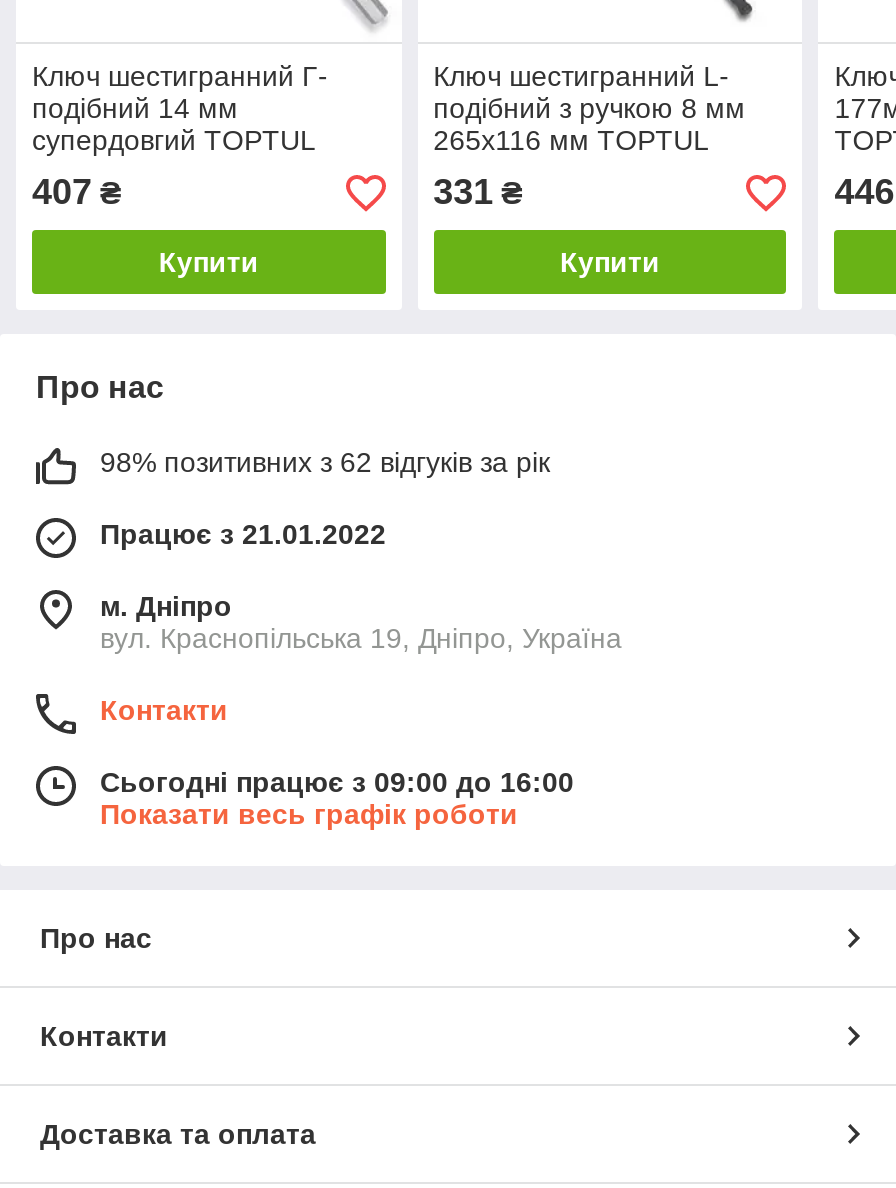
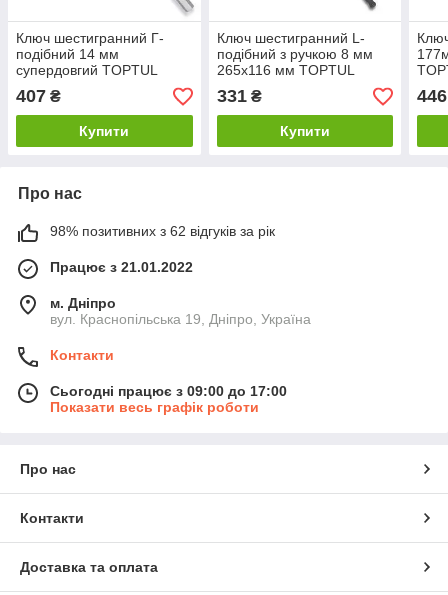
- Сьогодні працює з 09:00 до 16:00
+ Сьогодні працює з 09:00 до 17:00
